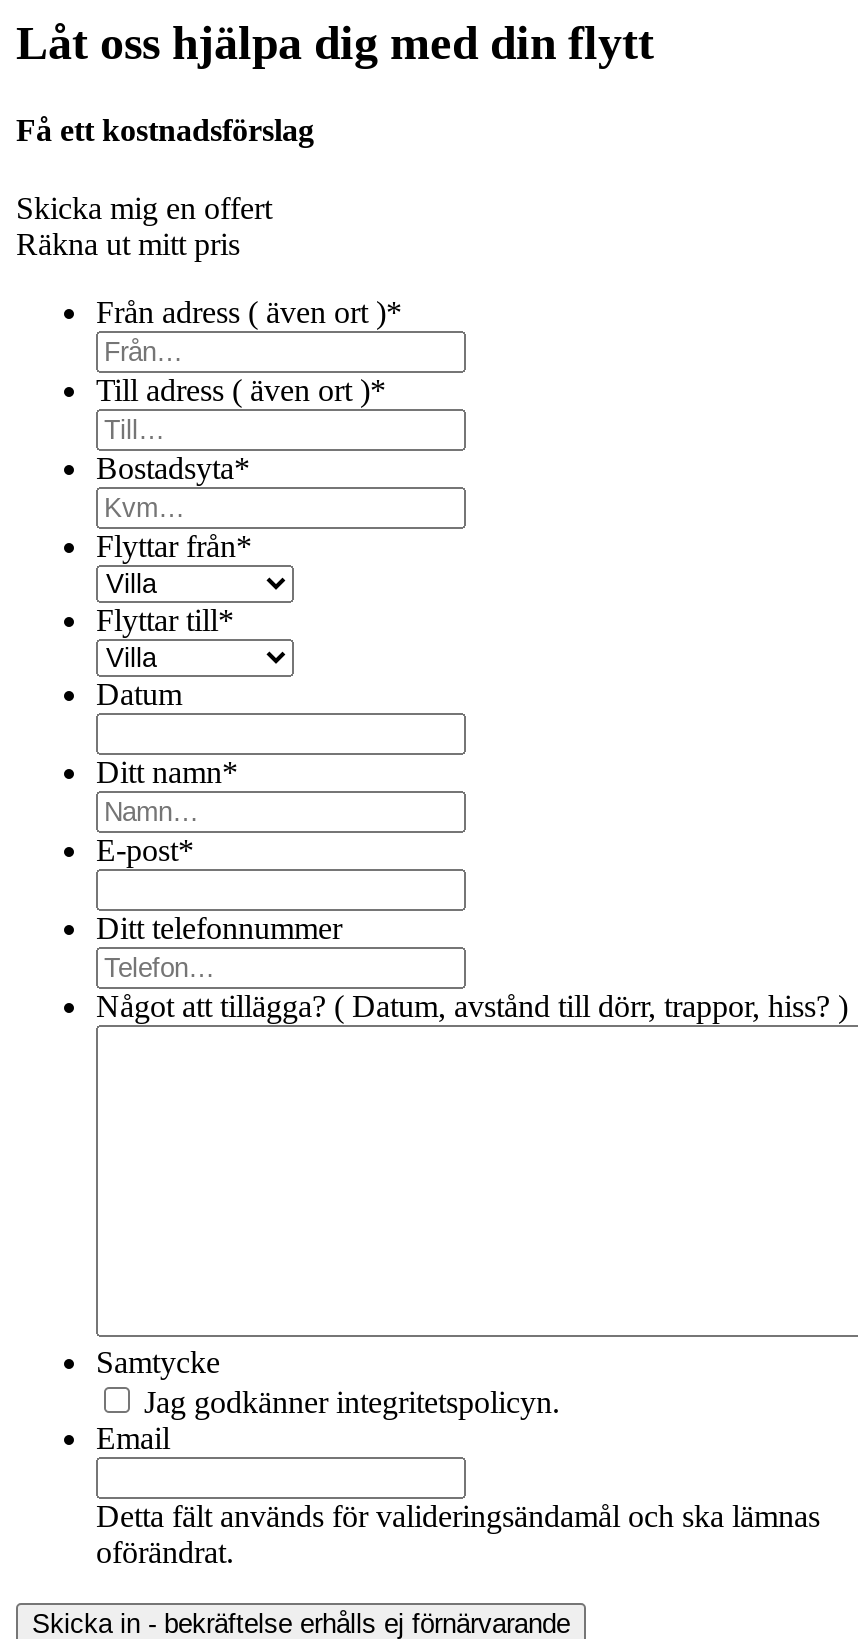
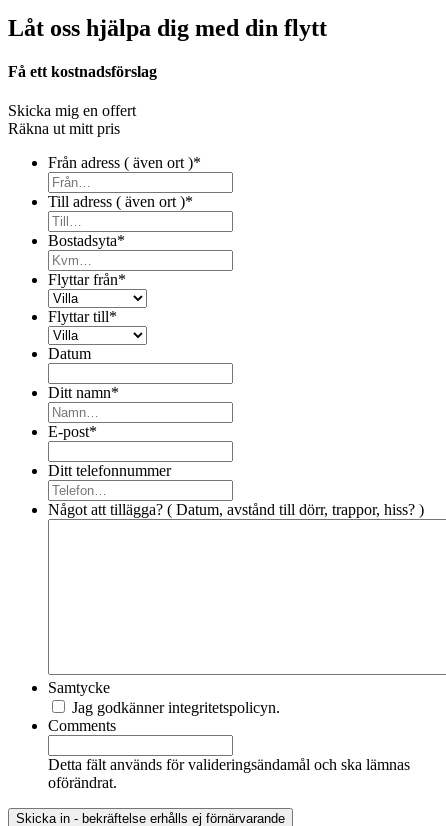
- Email
+ Comments
